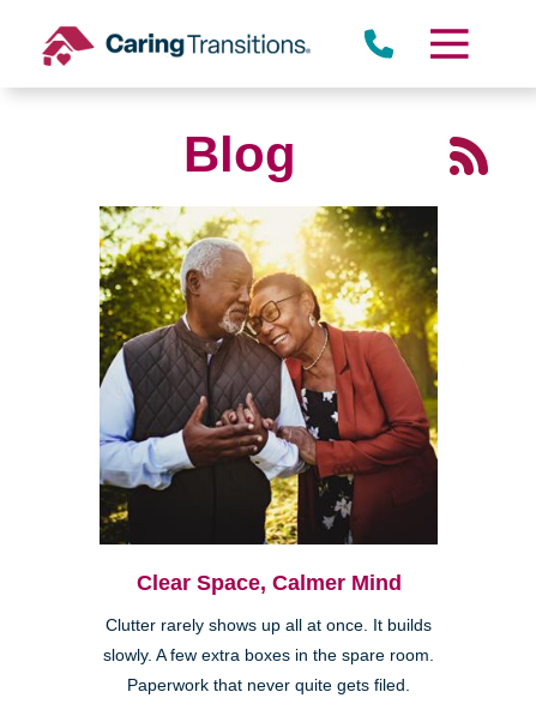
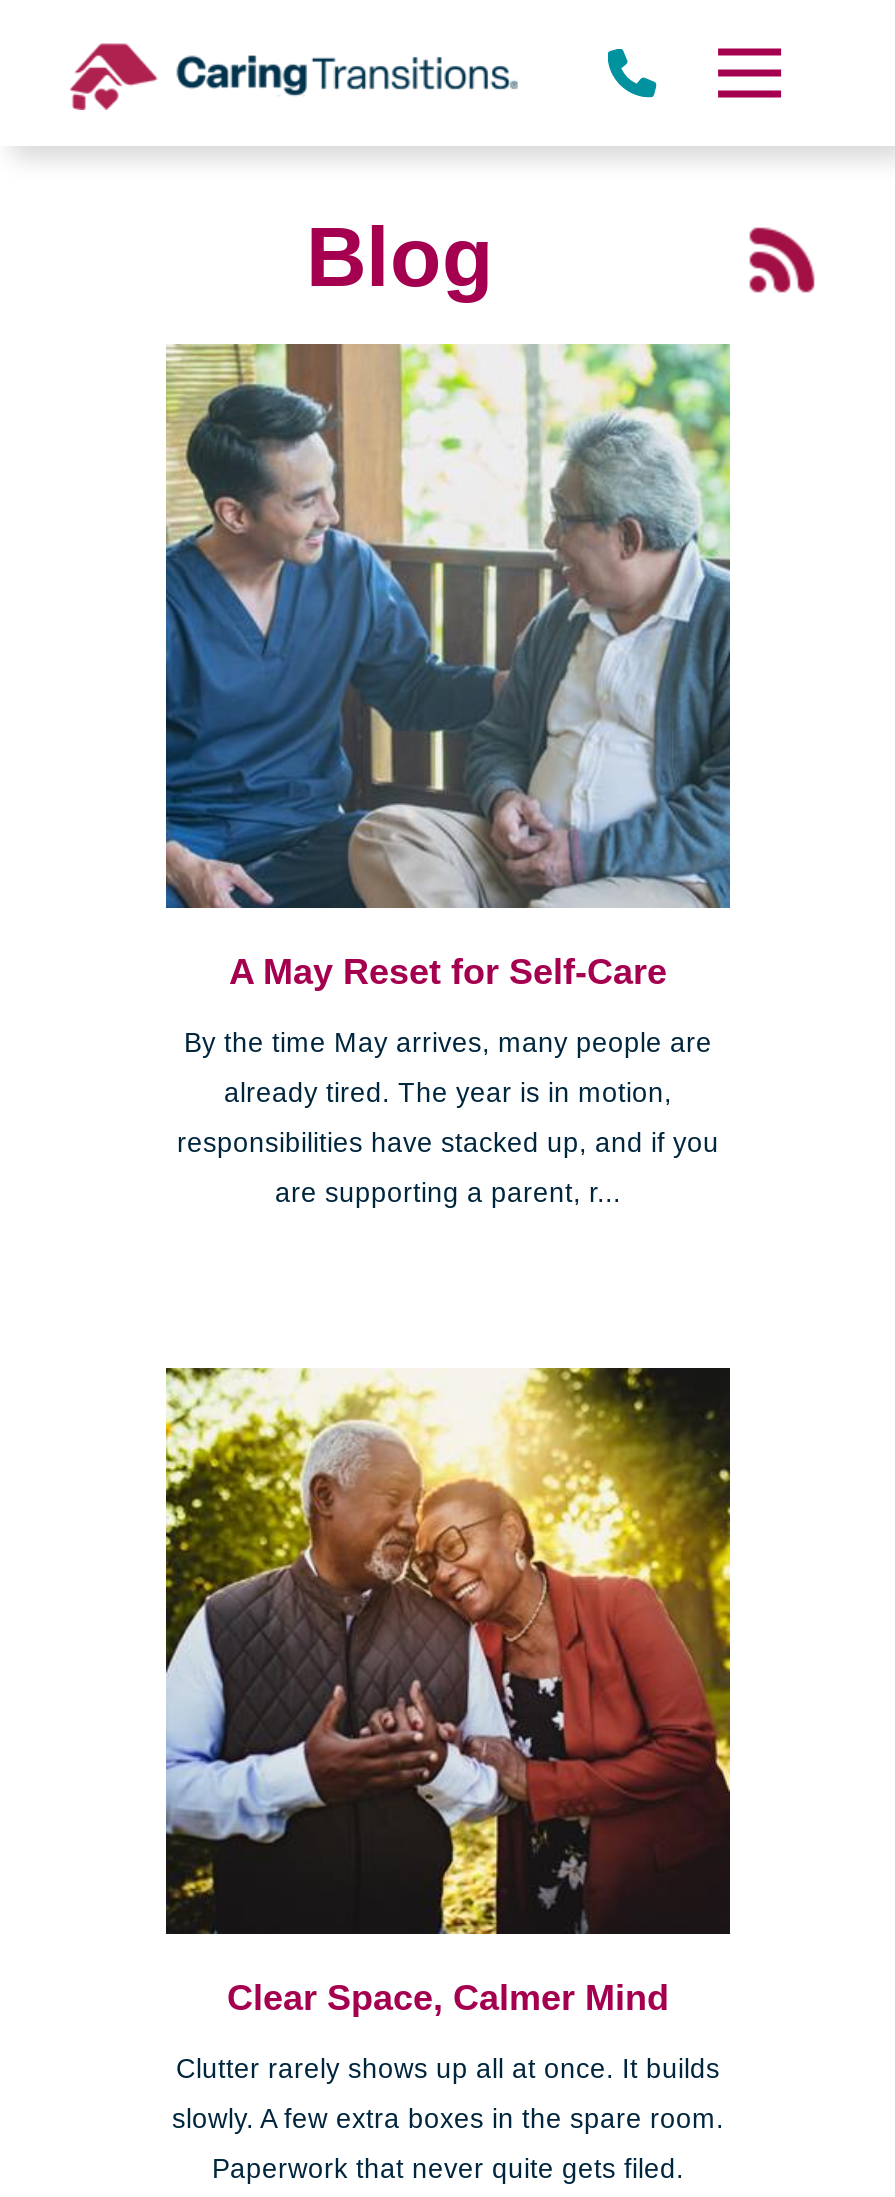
+ [image]
+ A May Reset for Self-Care
+ By the time May arrives, many people are
+ already tired. The year is in motion,
+ responsibilities have stacked up, and if you
+ are supporting a parent, r...
